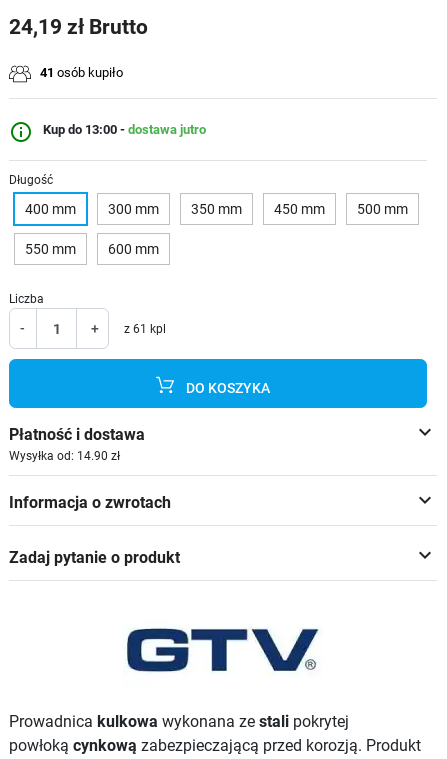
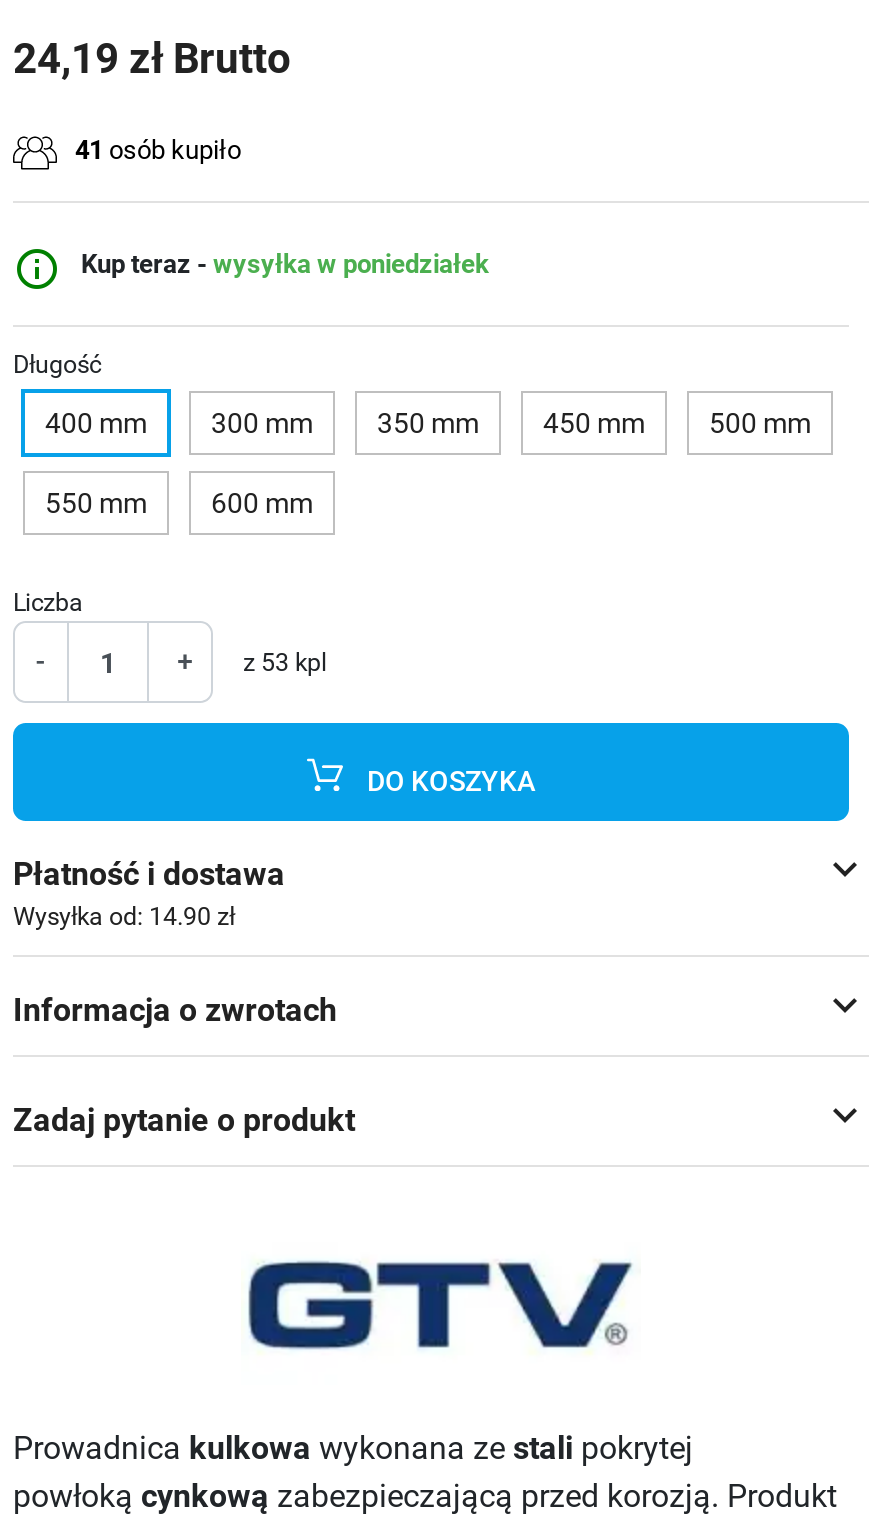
- Kup do 13:00 - dostawa jutro
+ Kup teraz - wysyłka w poniedziałek

- z 61 kpl
+ z 53 kpl
